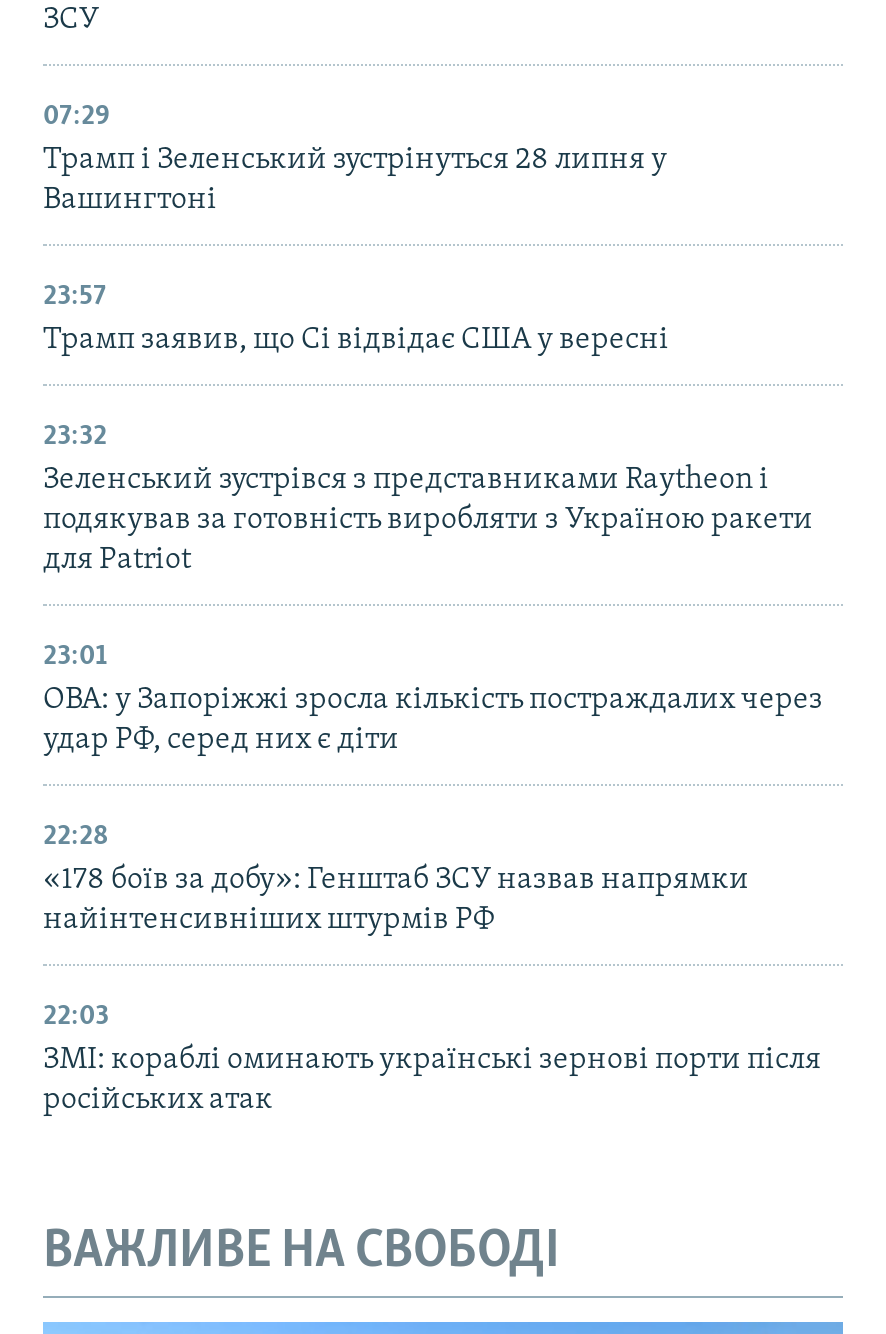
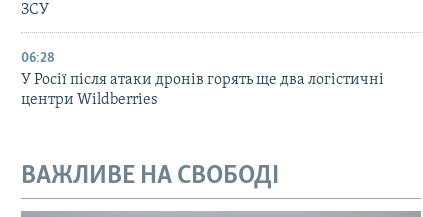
- 07:29
- Трамп і Зеленський зустрінуться 28 липня у
- Вашингтоні
- 23:57
- Трамп заявив, що Сі відвідає США у вересні
- 23:32
- Зеленський зустрівся з представниками Raytheon і
- подякував за готовність виробляти з Україною ракети
- для Patriot
- 23:01
- ОВА: у Запоріжжі зросла кількість постраждалих через
- удар РФ, серед них є діти
- 22:28
- «178 боїв за добу»: Генштаб ЗСУ назвав напрямки
- найінтенсивніших штурмів РФ
- 22:03
- ЗМІ: кораблі оминають українські зернові порти після
- російських атак
+ 06:28
+ У Росії після атаки дронів горять ще два логістичні
+ центри Wildberries
